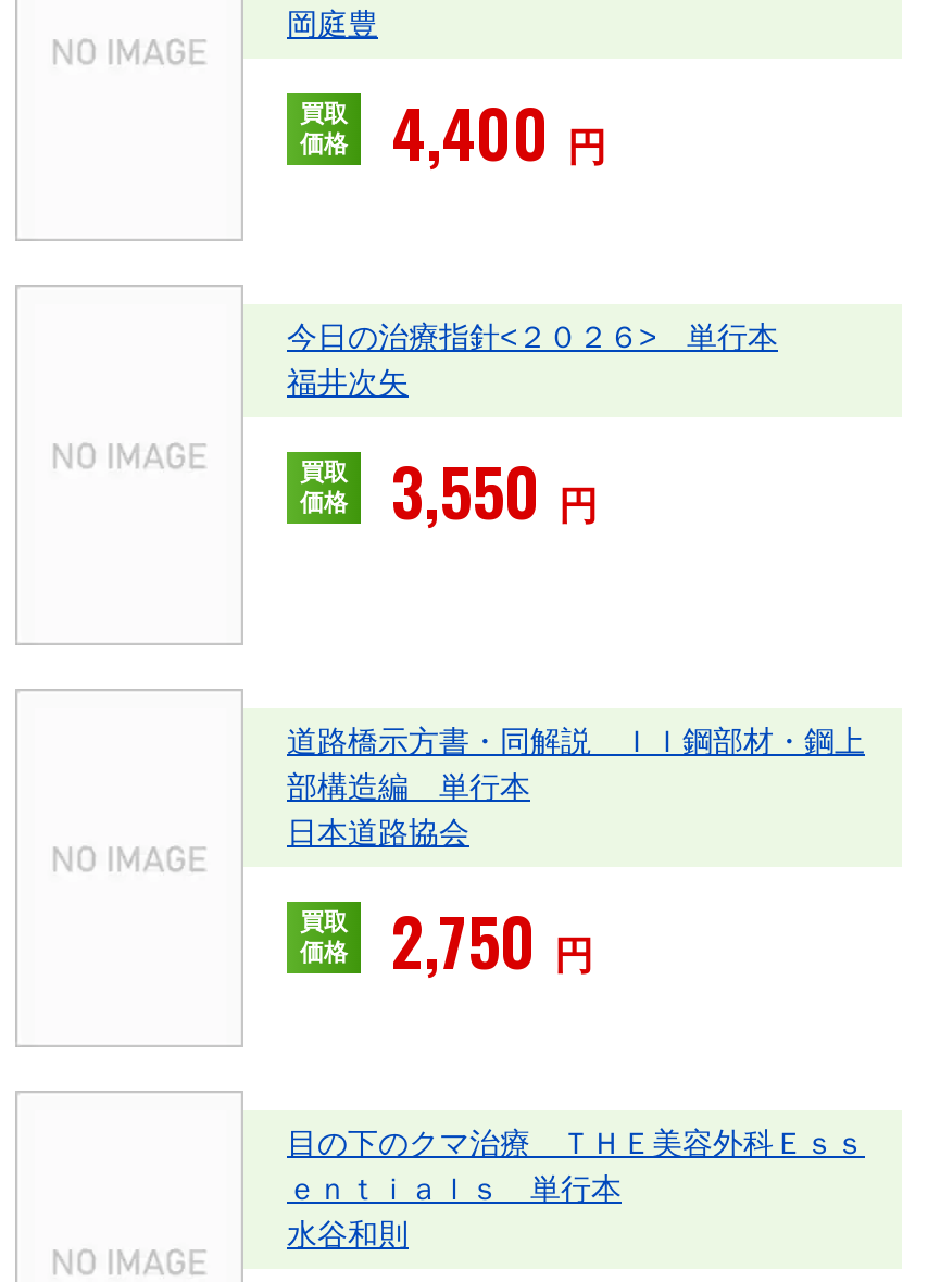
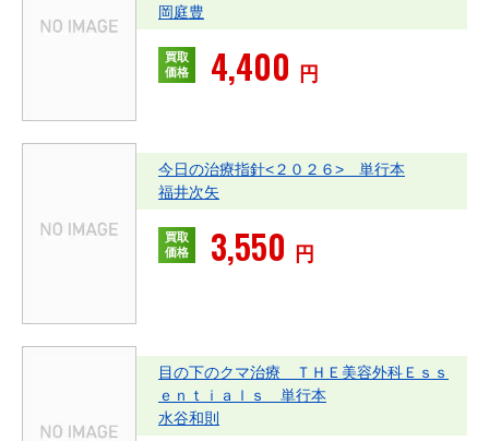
- 道路橋示方書・同解説 ＩＩ鋼部材・鋼上
- 部構造編 単行本
- 日本道路協会
- 買取
- 価格
- 2,750円
